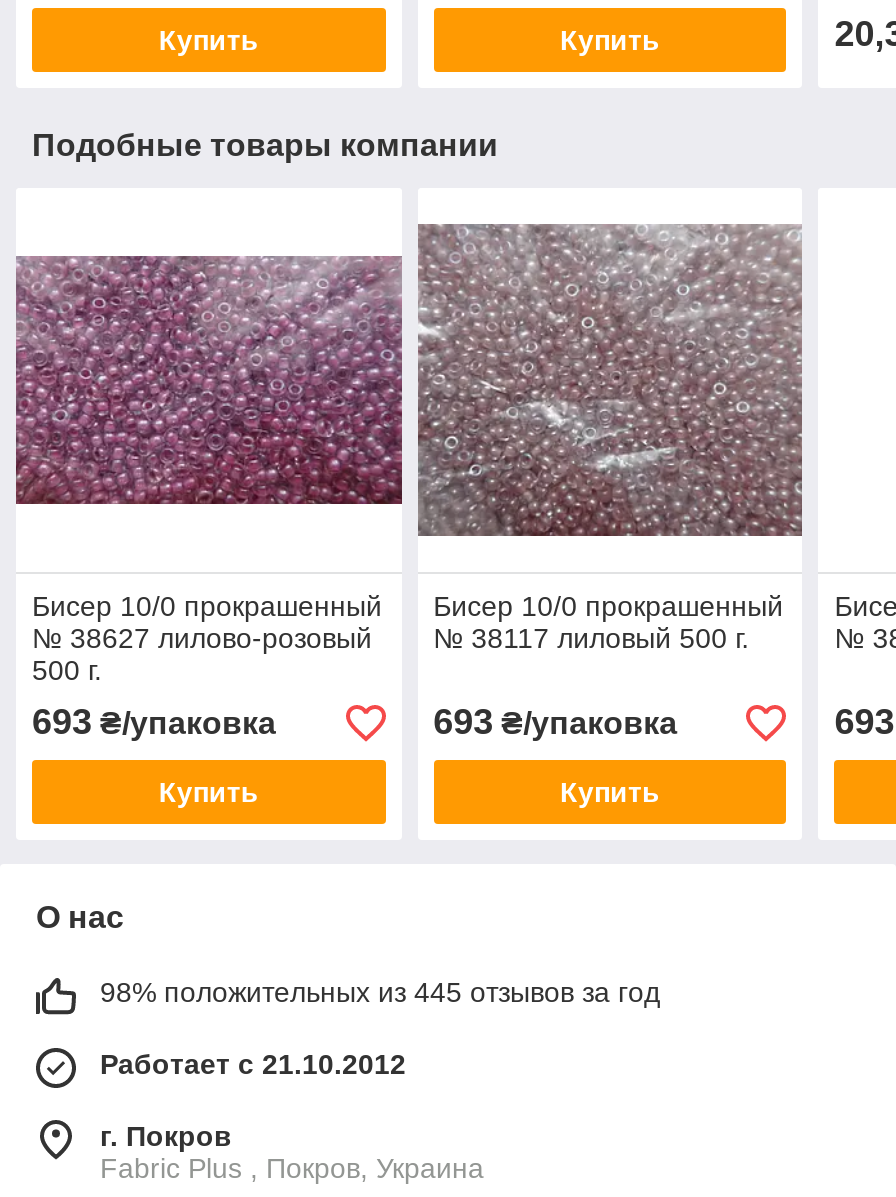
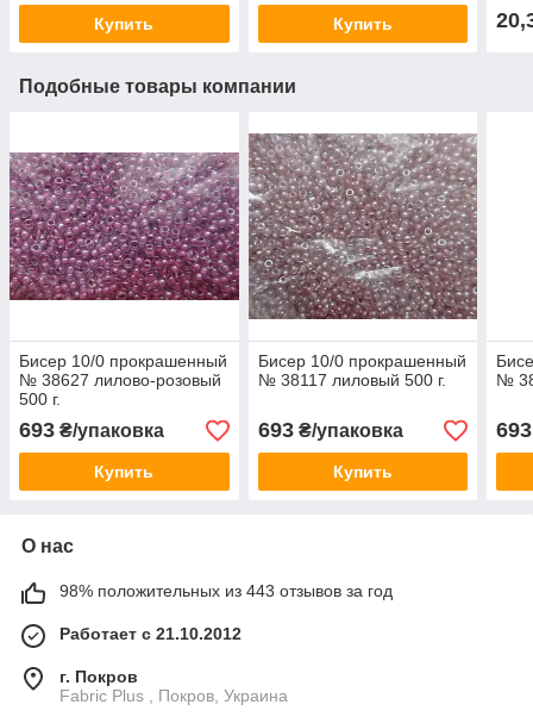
- 98% положительных из 445 отзывов за год
+ 98% положительных из 443 отзывов за год
